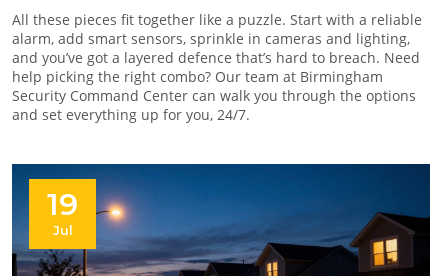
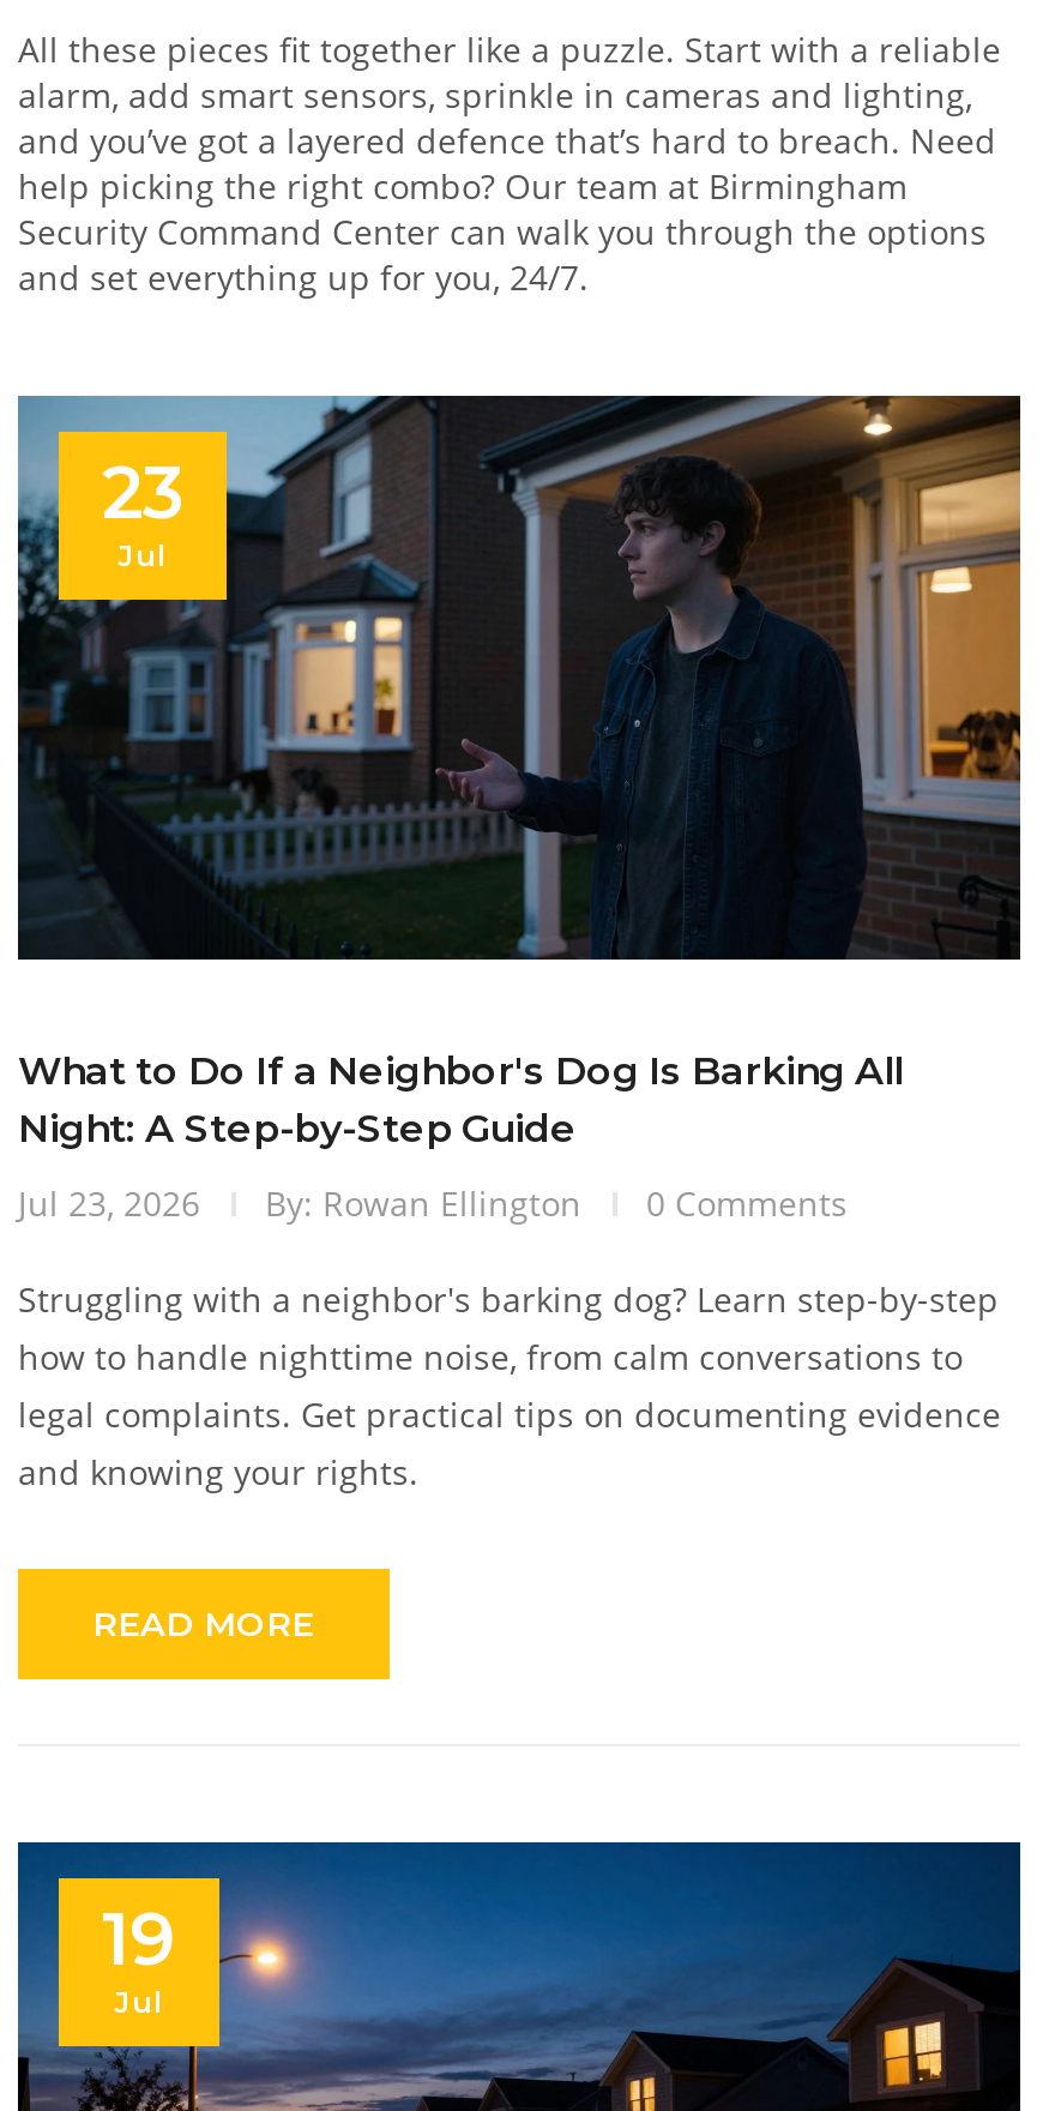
+ [image]
+ 23
+ Jul

+ What to Do If a Neighbor's Dog Is Barking All
+ Night: A Step-by-Step Guide
+ Jul 23, 2026
+ By: Rowan Ellington
+ 0 Comments
+ Struggling with a neighbor's barking dog? Learn step-by-step
+ how to handle nighttime noise, from calm conversations to
+ legal complaints. Get practical tips on documenting evidence
+ and knowing your rights.
+ READ MORE
